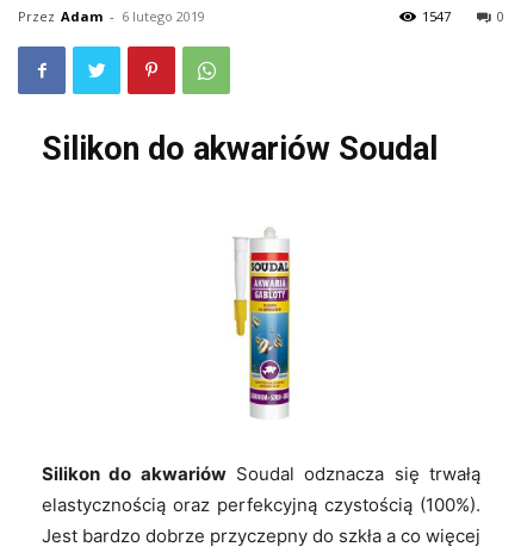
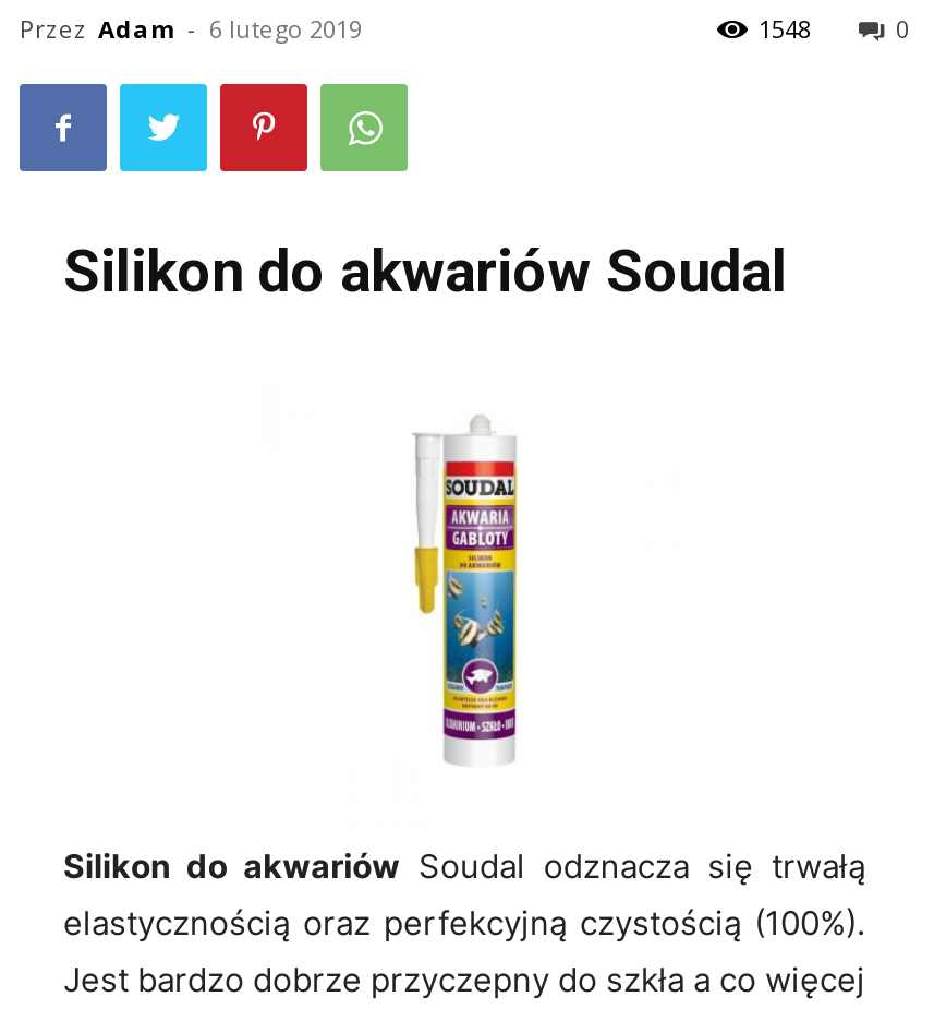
- 1547
+ 1548
